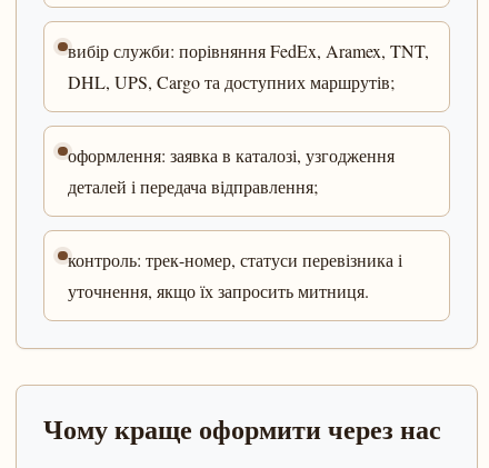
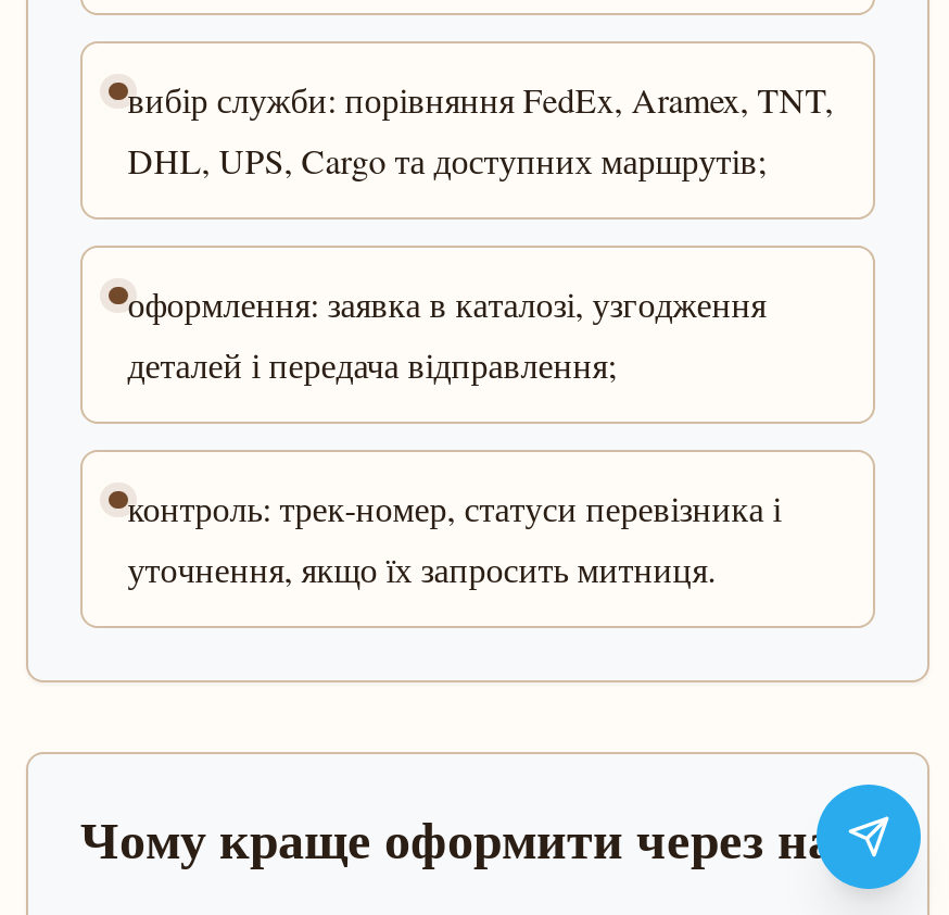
+ [image]
